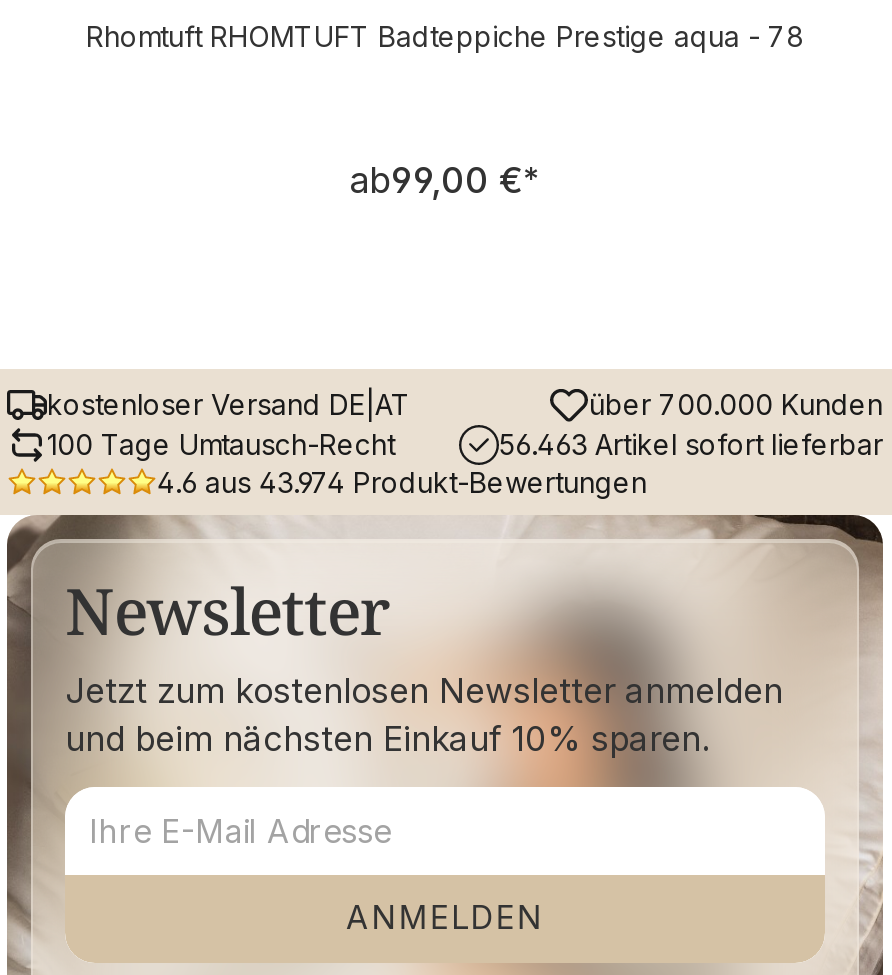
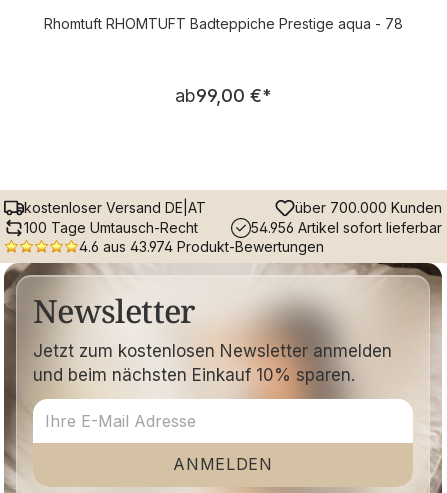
- 56.463 Artikel sofort lieferbar
+ 54.956 Artikel sofort lieferbar
